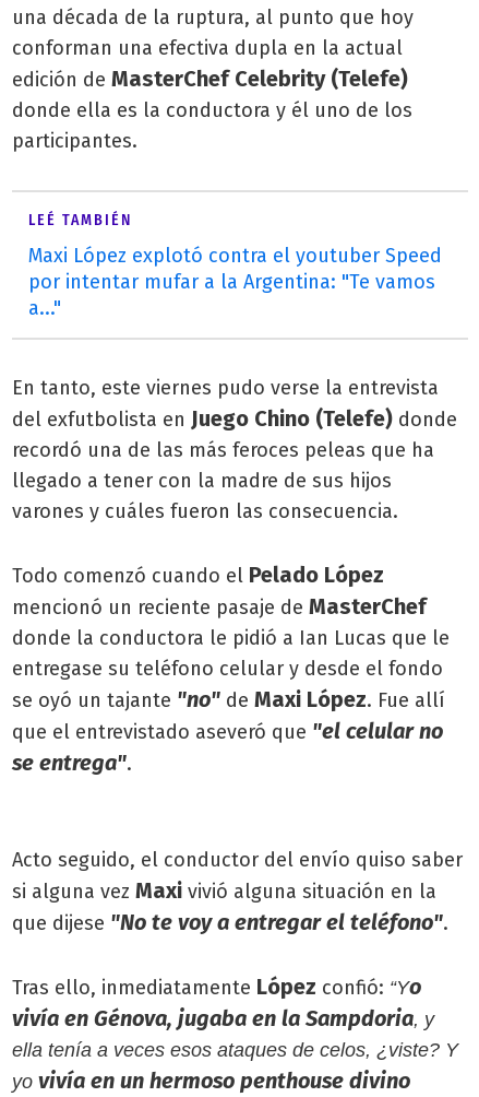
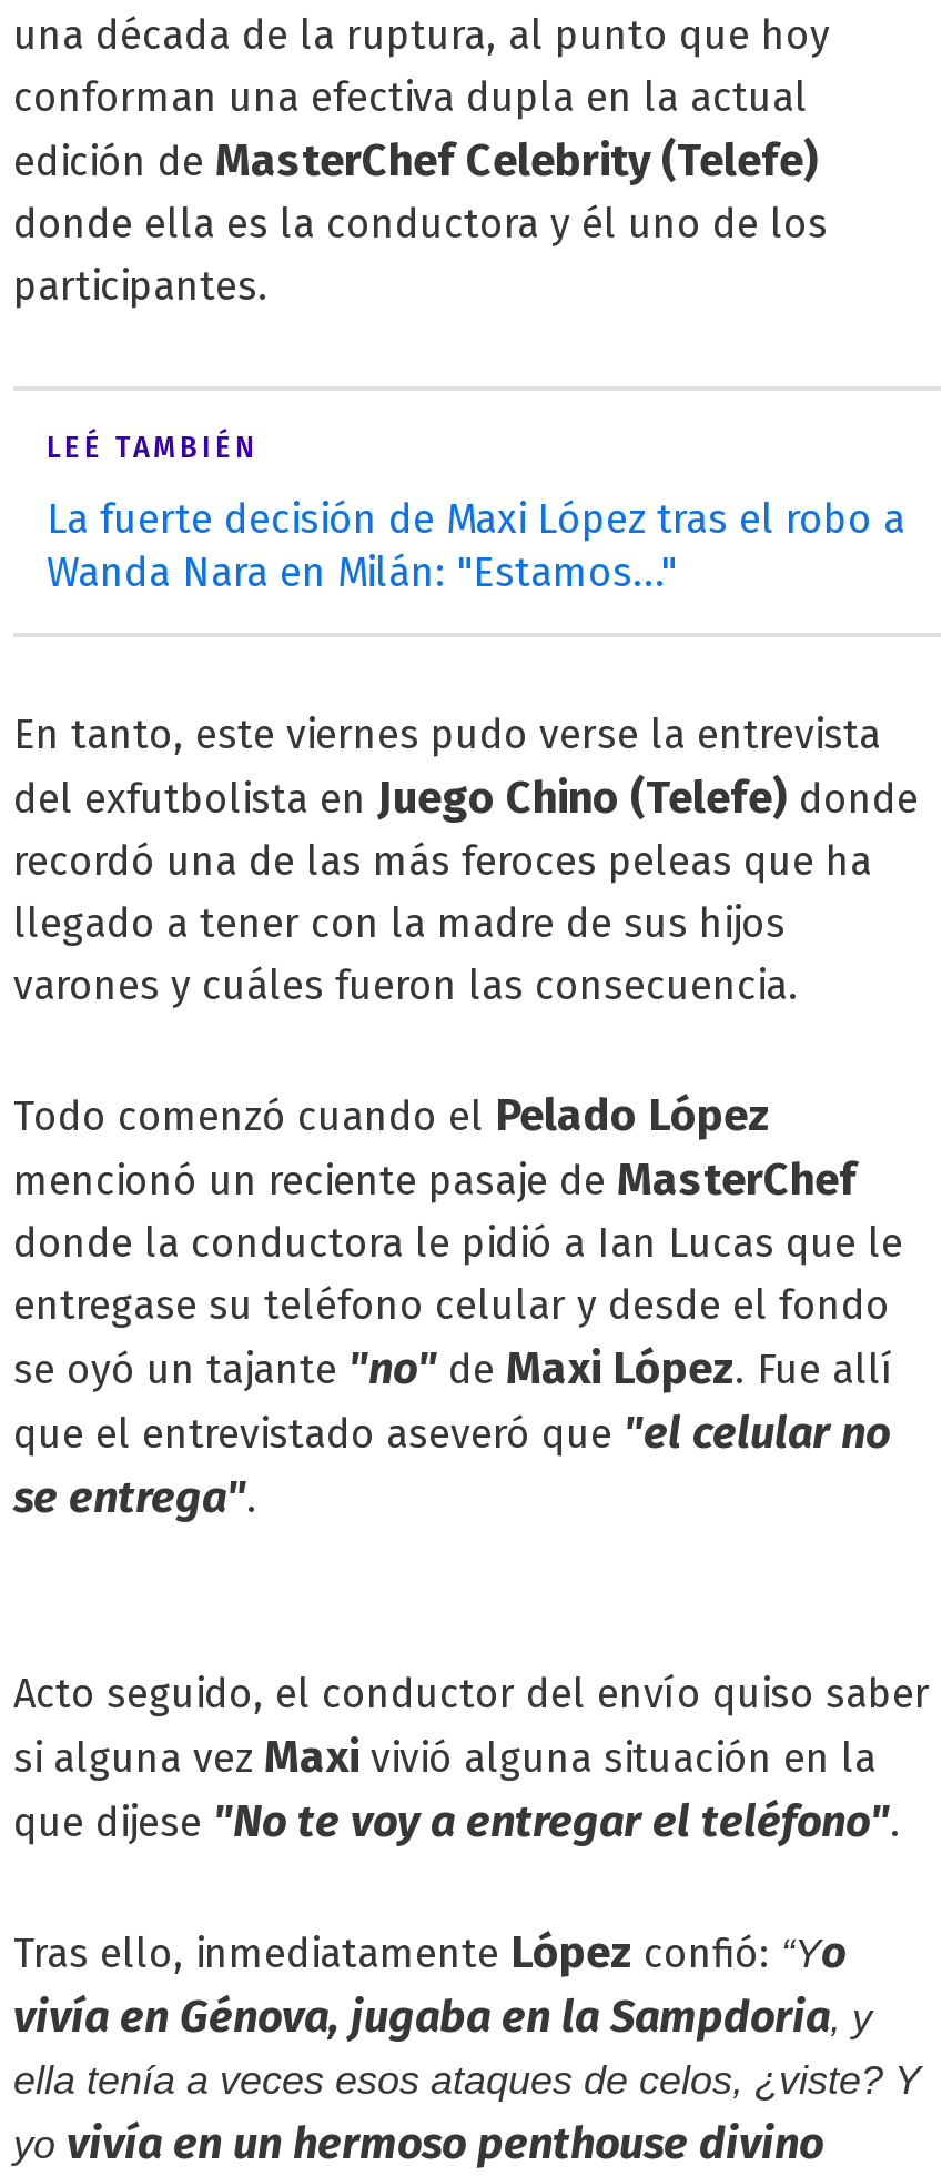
- Maxi López explotó contra el youtuber Speed
- por intentar mufar a la Argentina: "Te vamos
- a..."
+ La fuerte decisión de Maxi López tras el robo a
+ Wanda Nara en Milán: "Estamos..."
